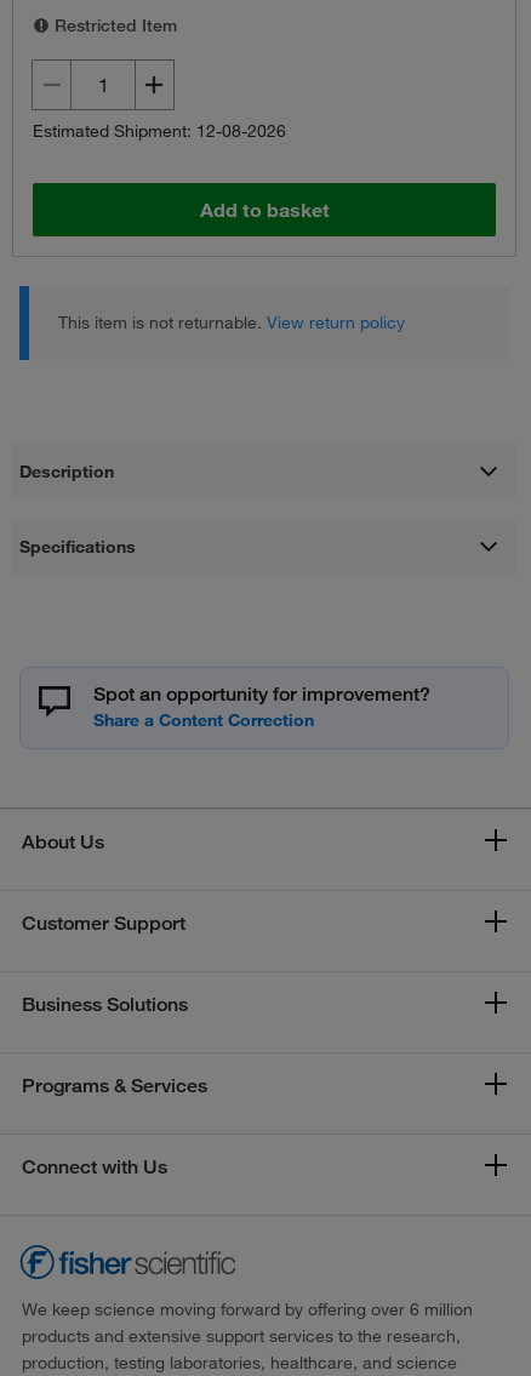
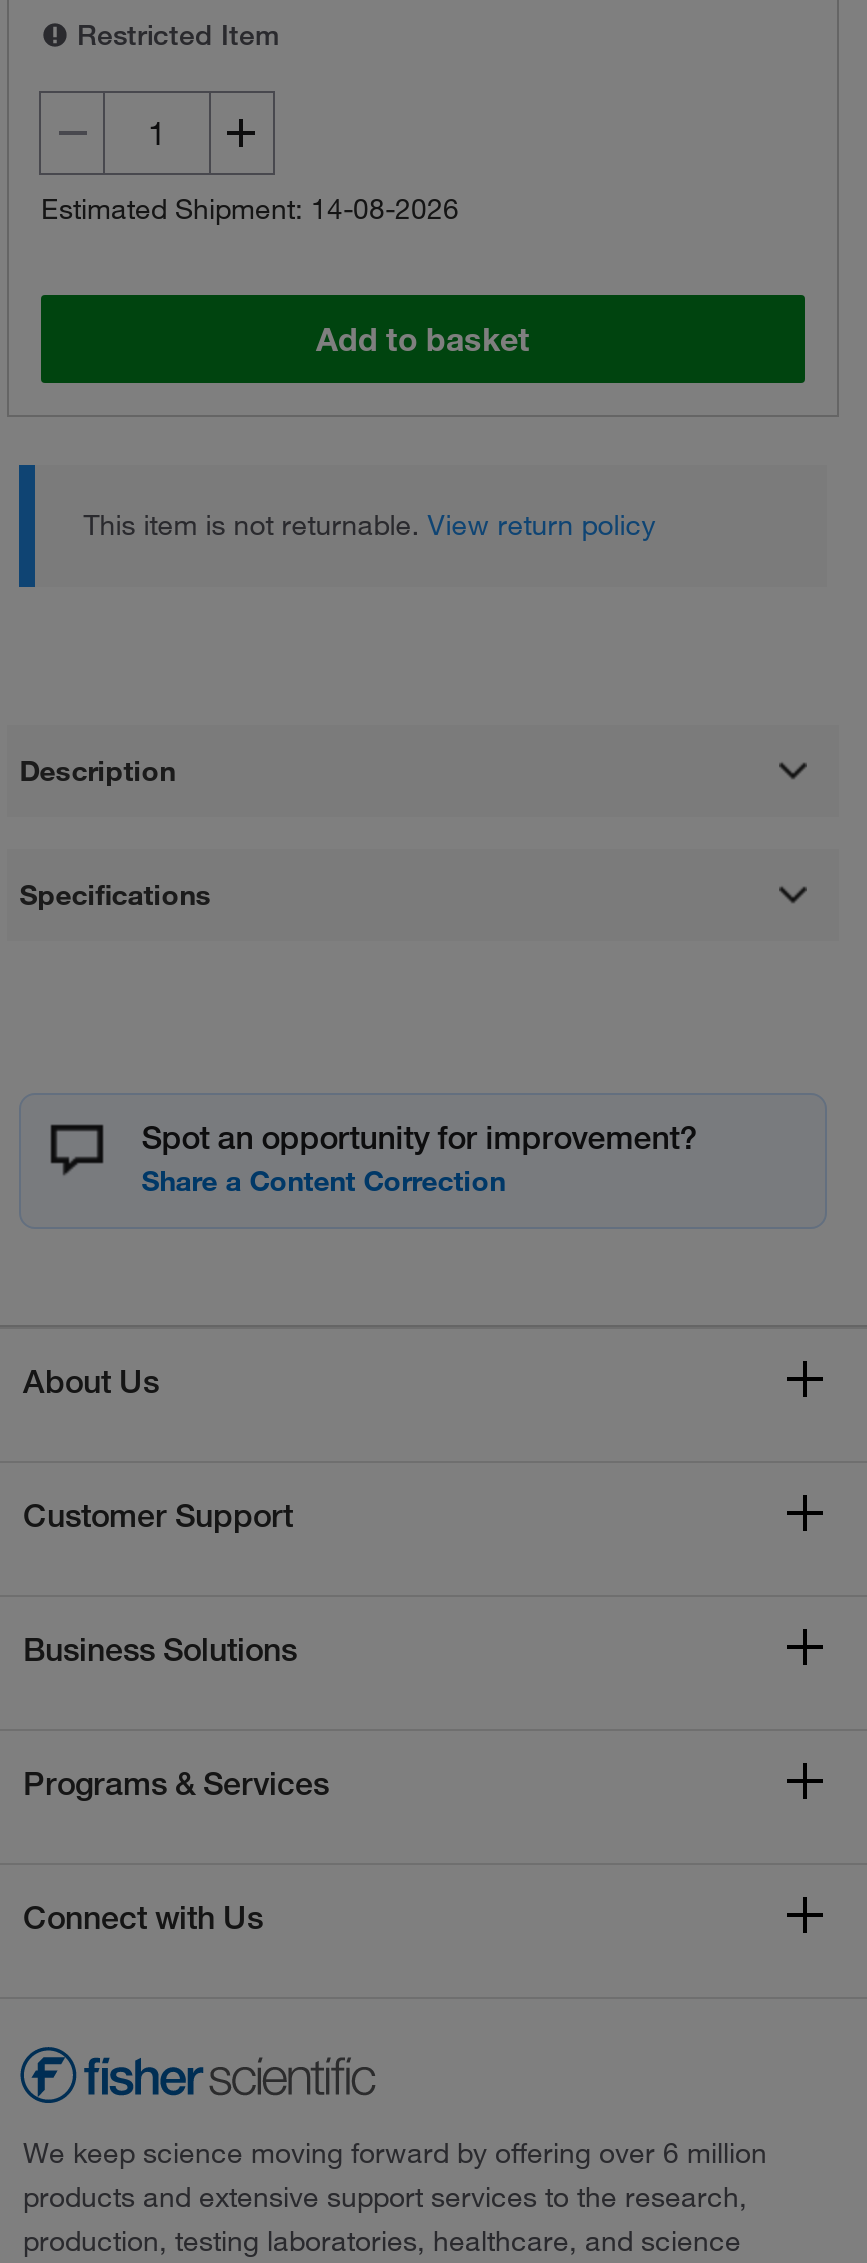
- Estimated Shipment: 12-08-2026
+ Estimated Shipment: 14-08-2026
